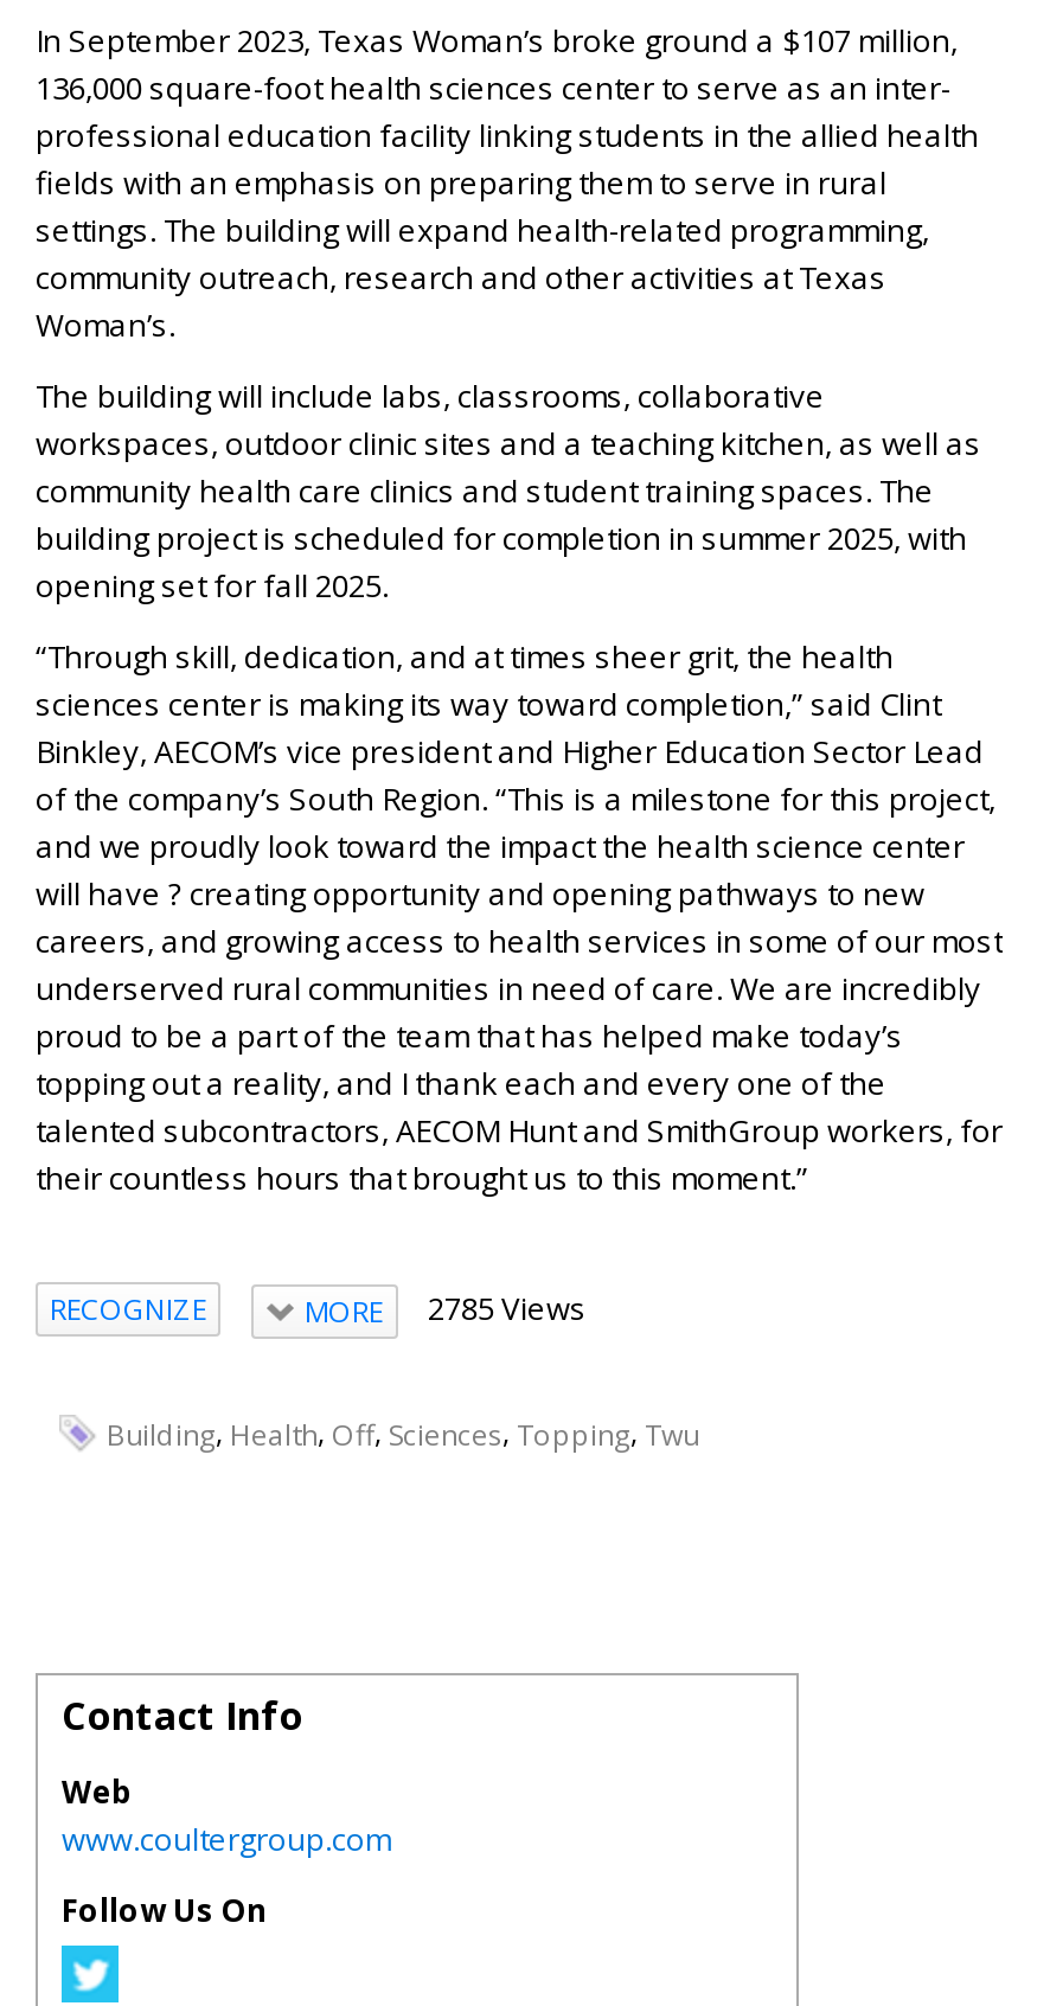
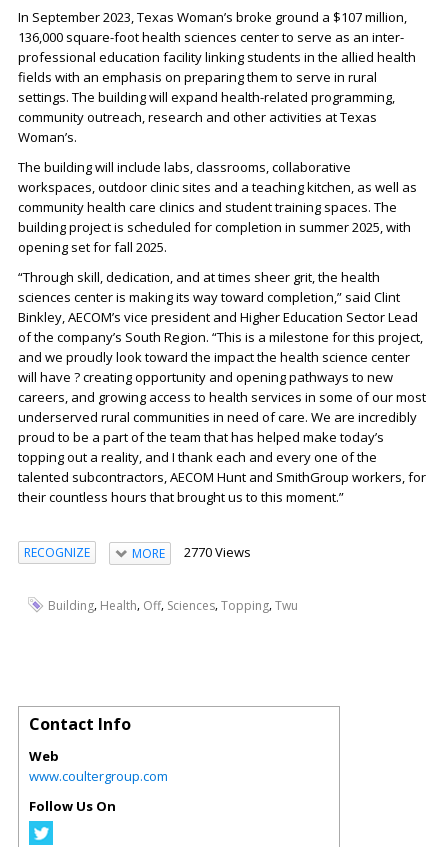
- MORE 2785 Views
+ MORE 2770 Views
